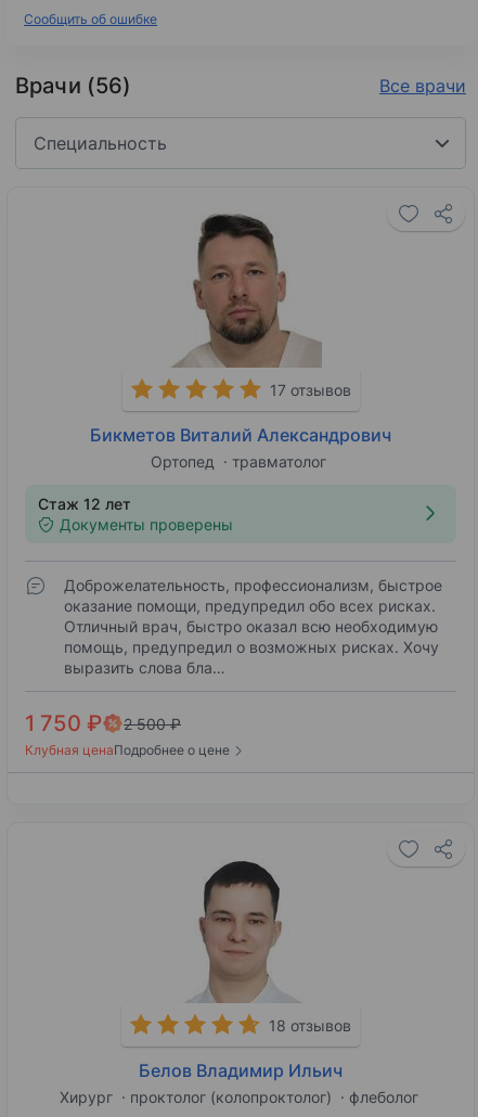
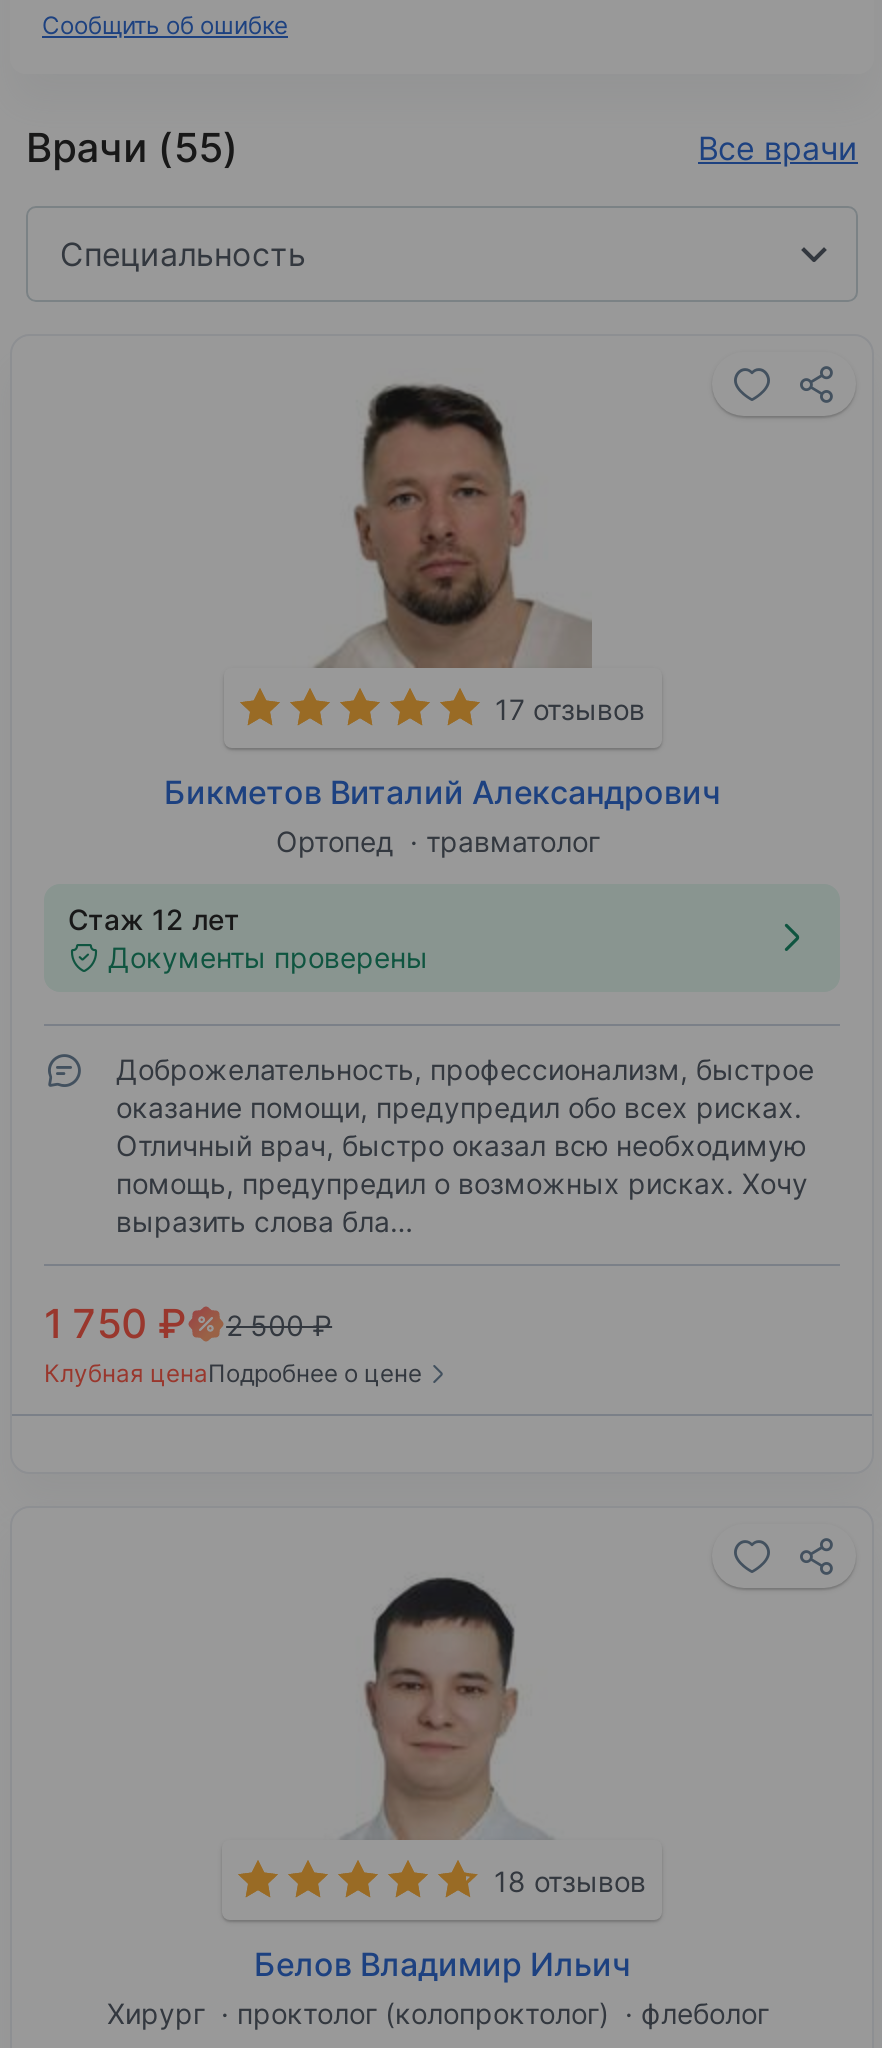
- Врачи (56)
+ Врачи (55)
